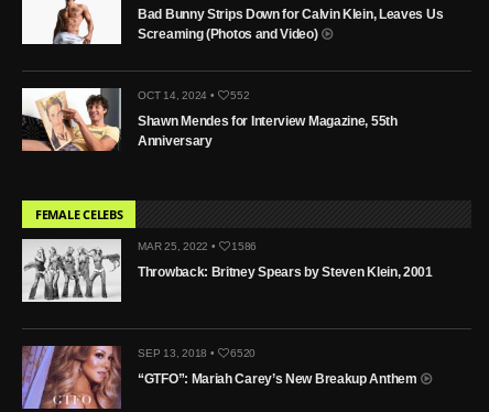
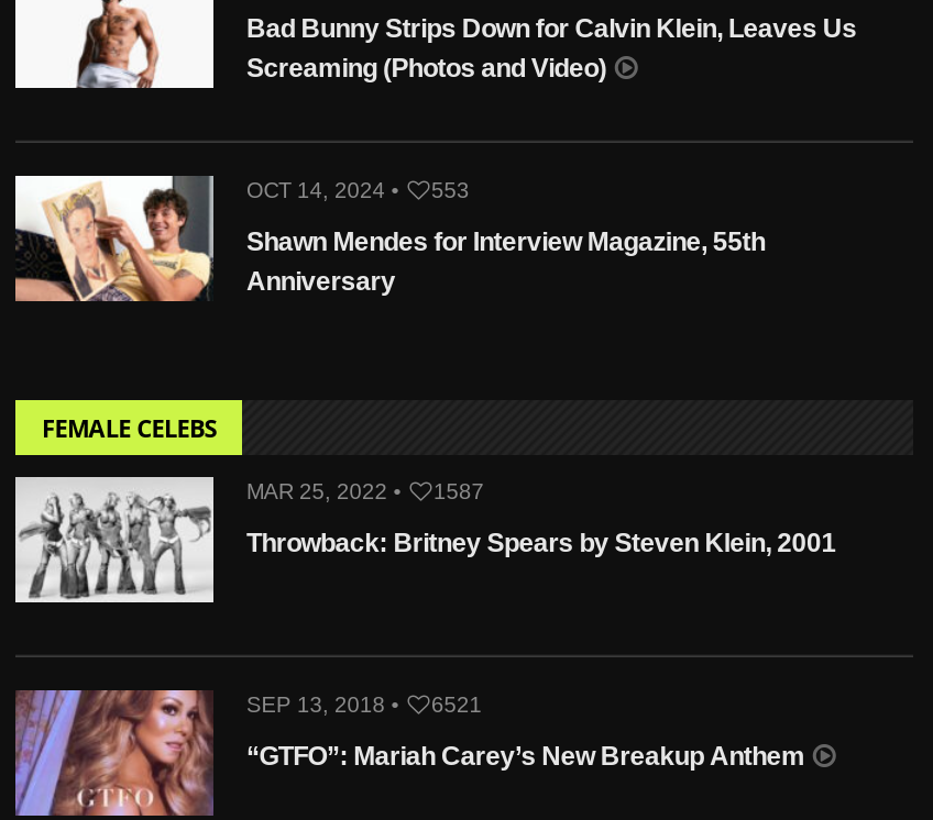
- OCT 14, 2024 • 552
+ OCT 14, 2024 • 553

- MAR 25, 2022 • 1586
+ MAR 25, 2022 • 1587

- SEP 13, 2018 • 6520
+ SEP 13, 2018 • 6521
